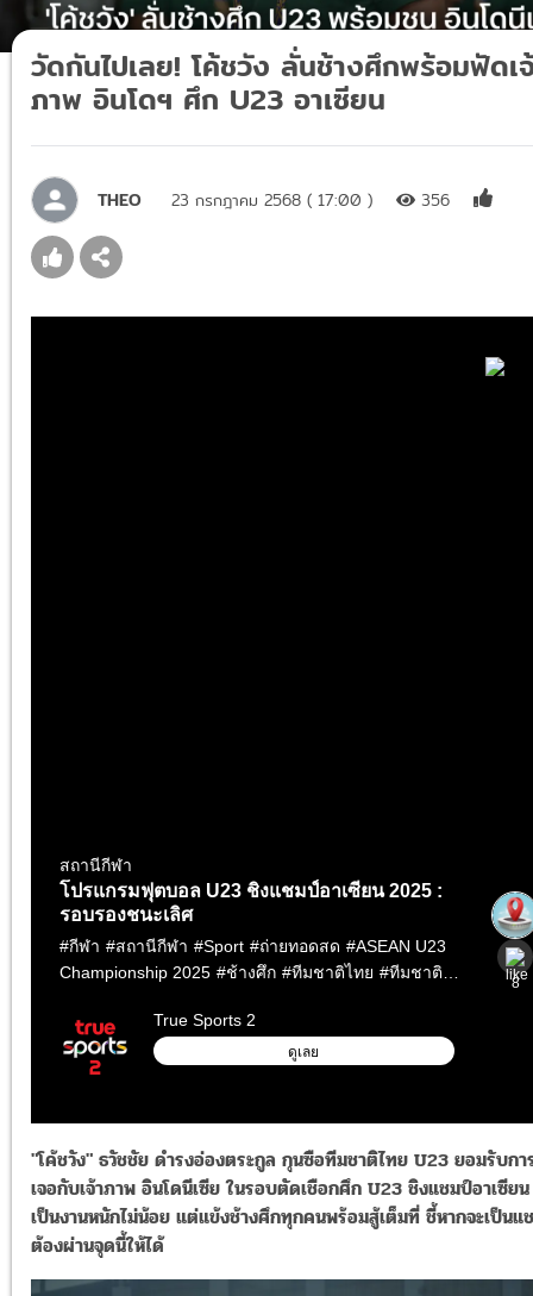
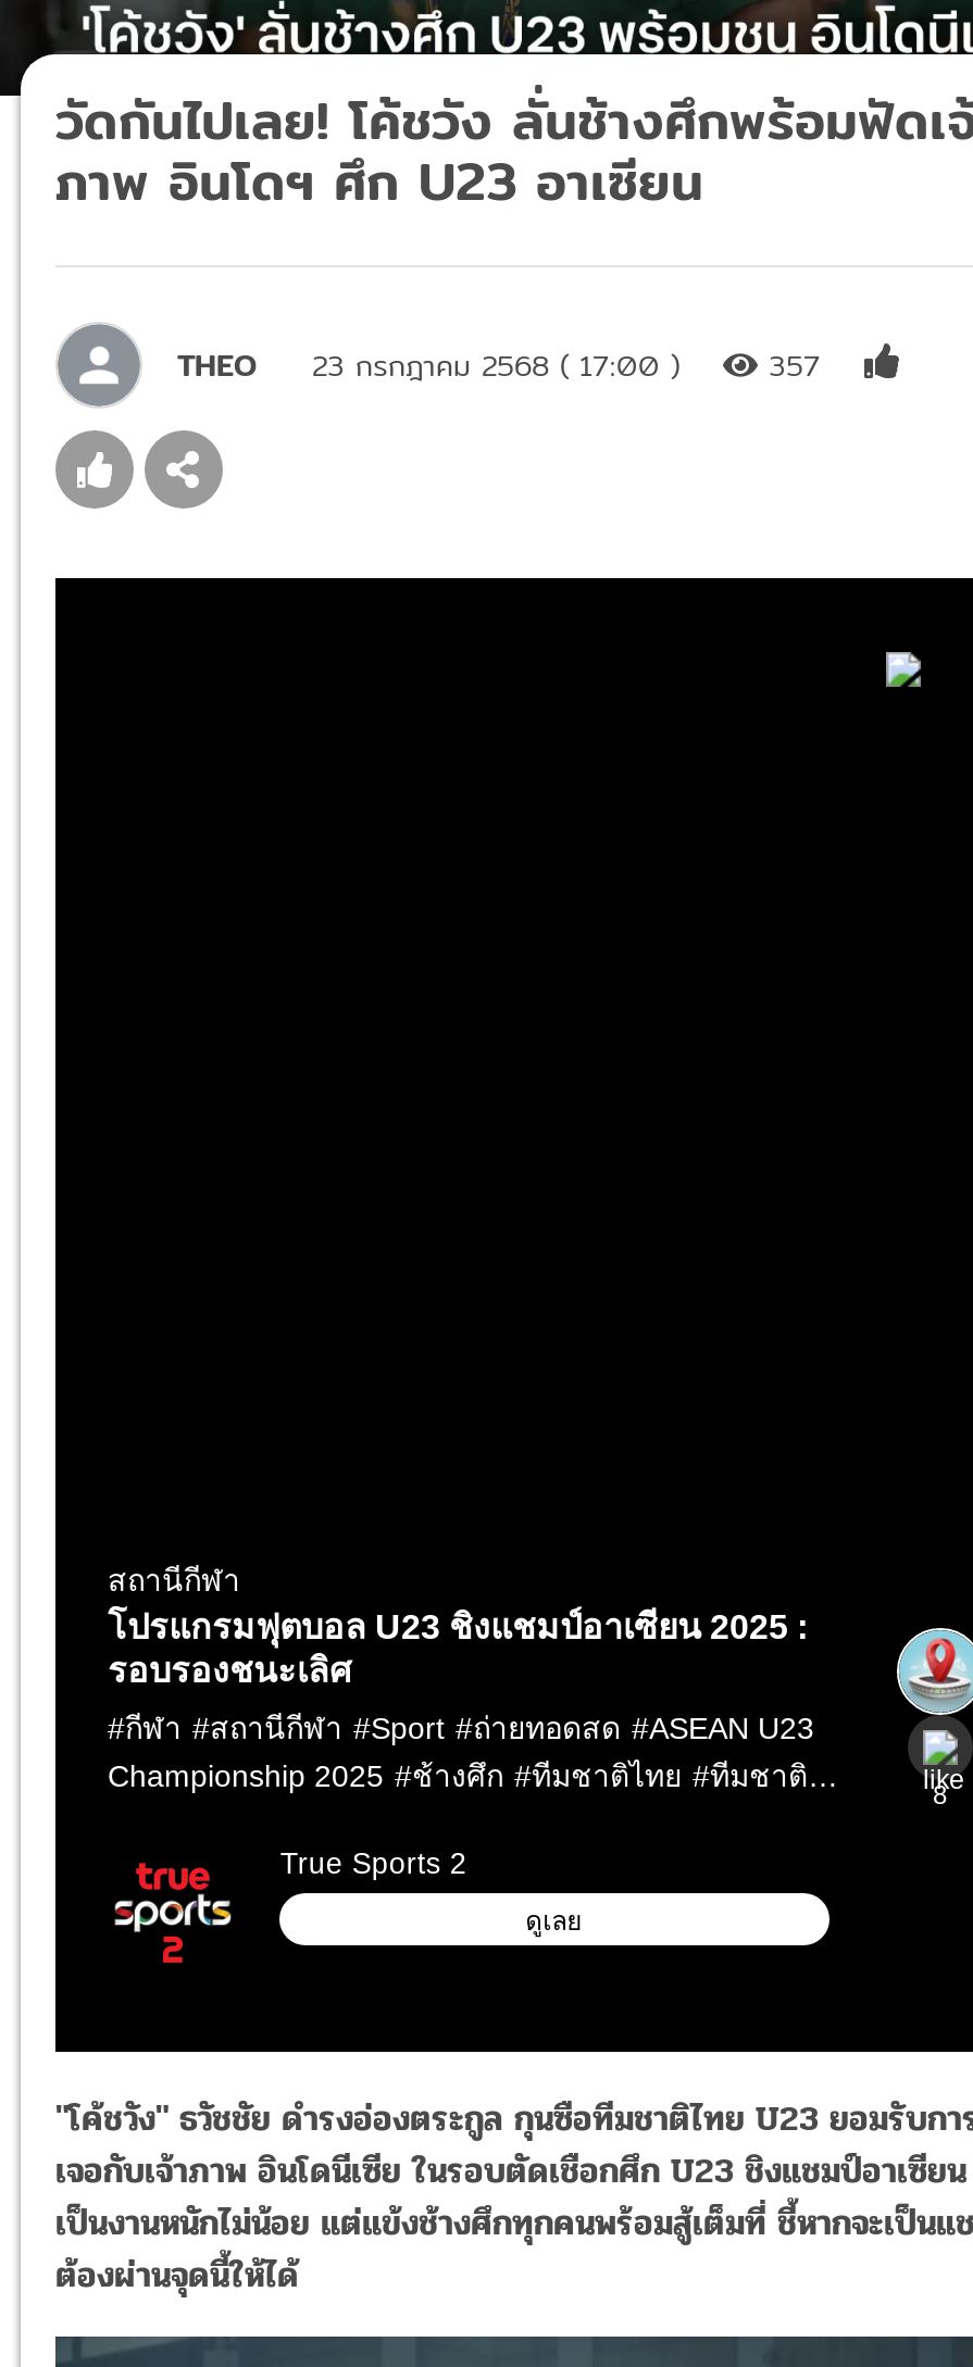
- 356
+ 357
